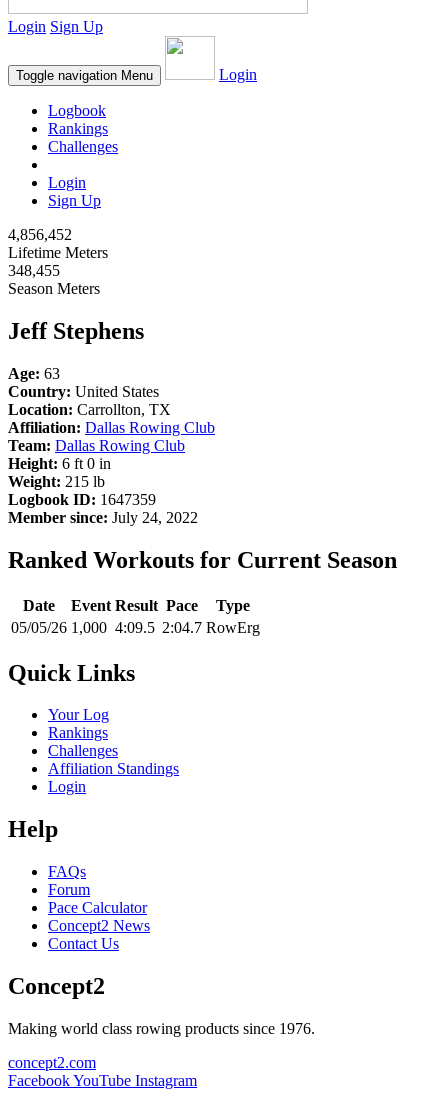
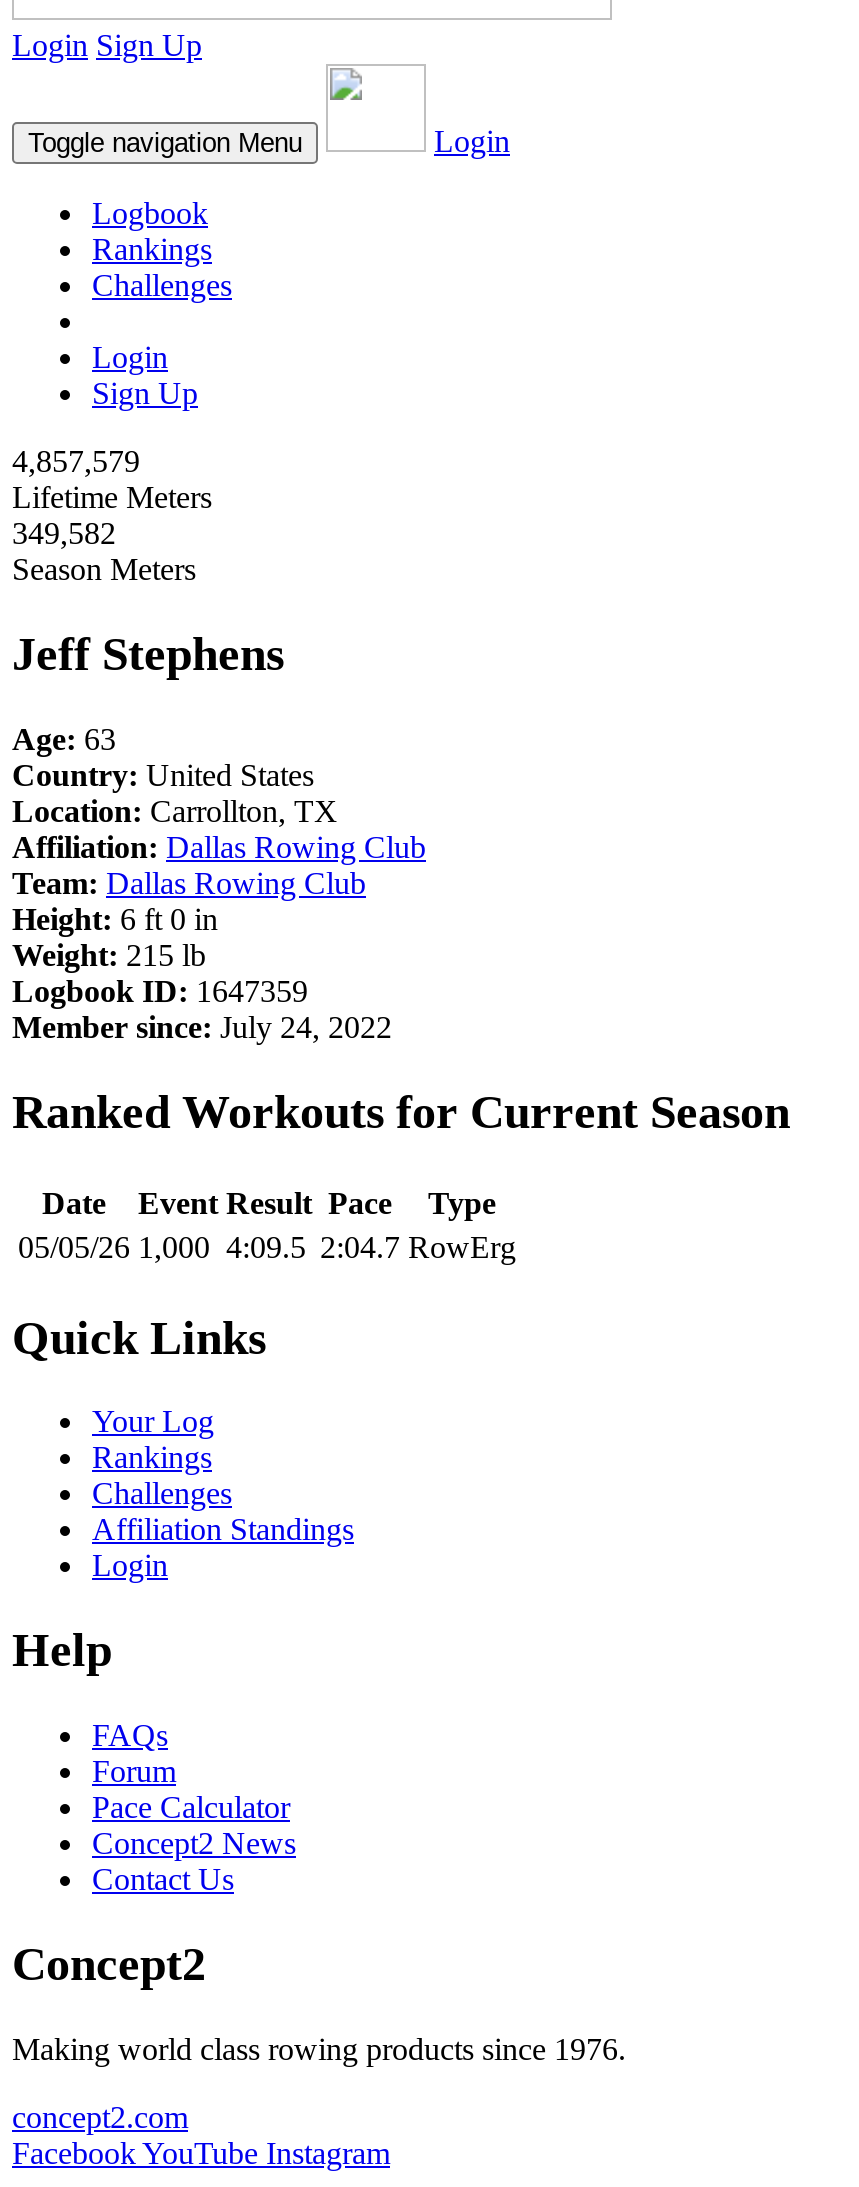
- 4,856,452
+ 4,857,579

- 348,455
+ 349,582
